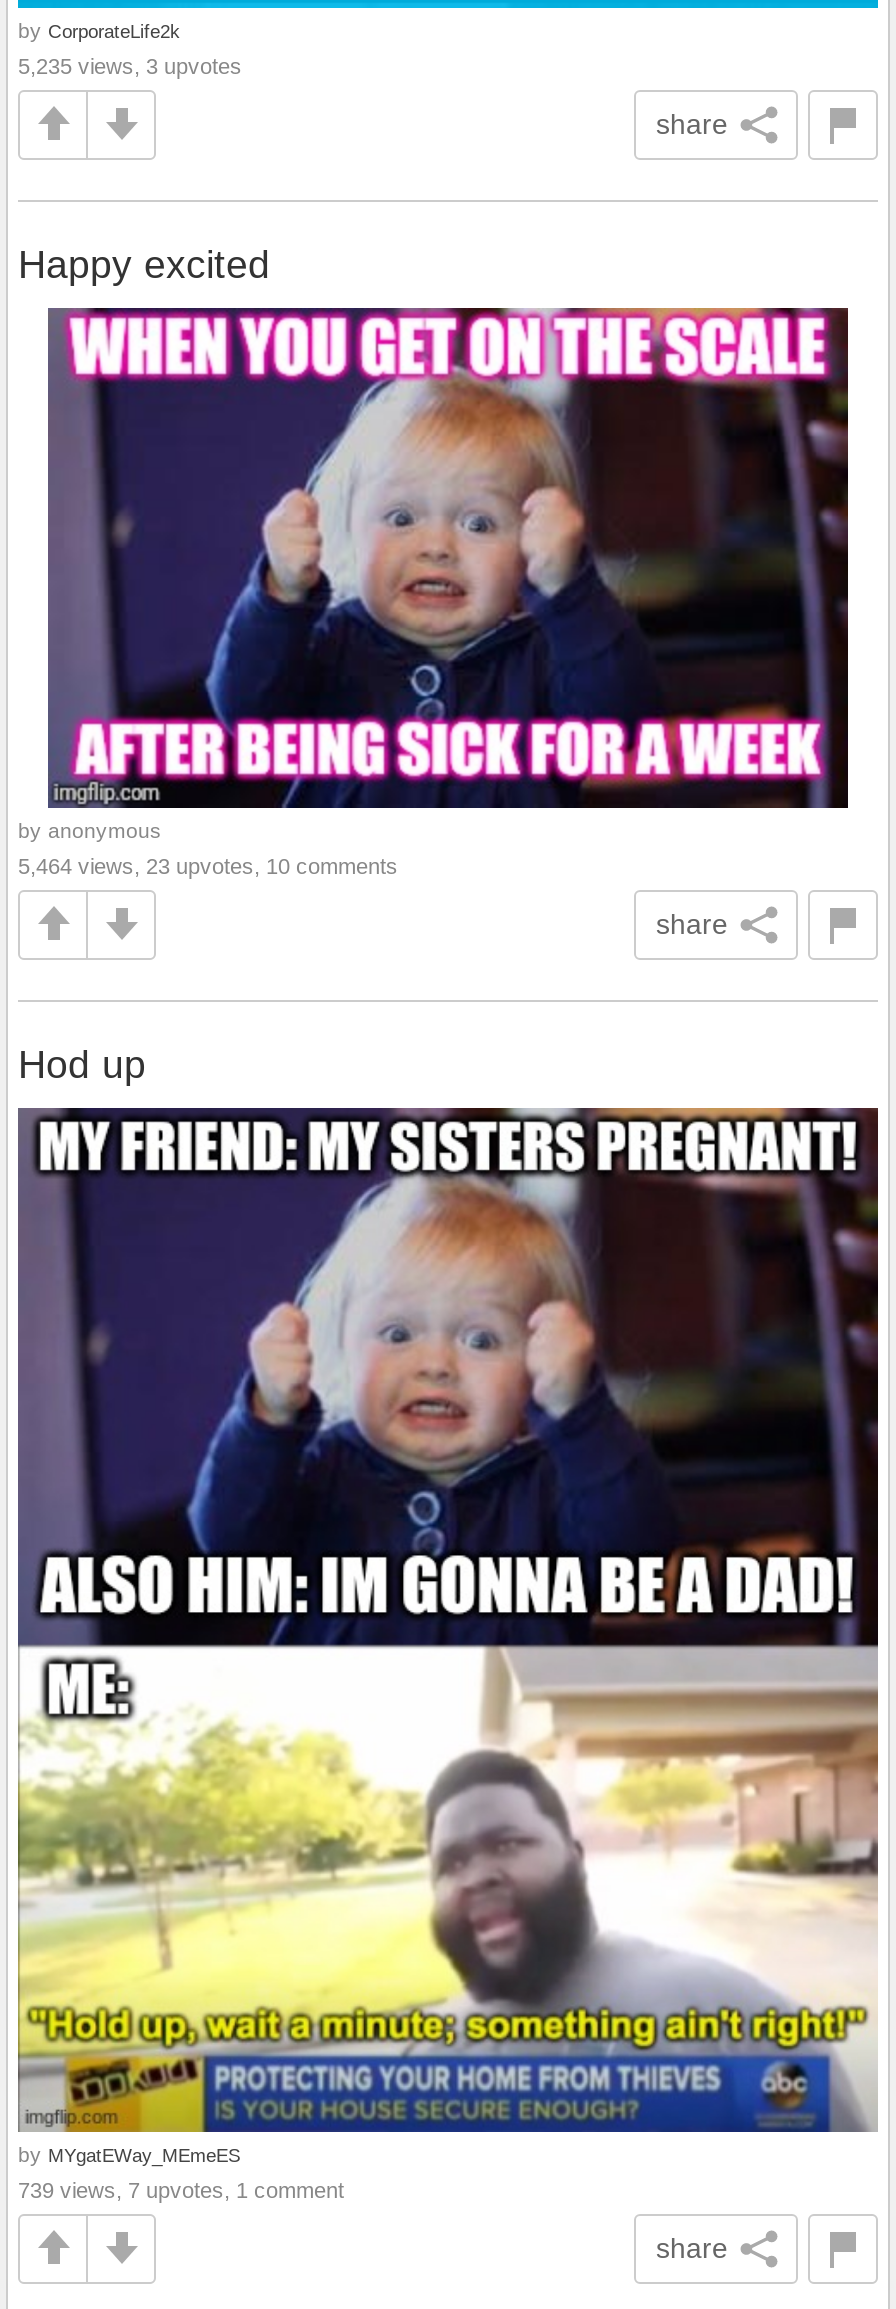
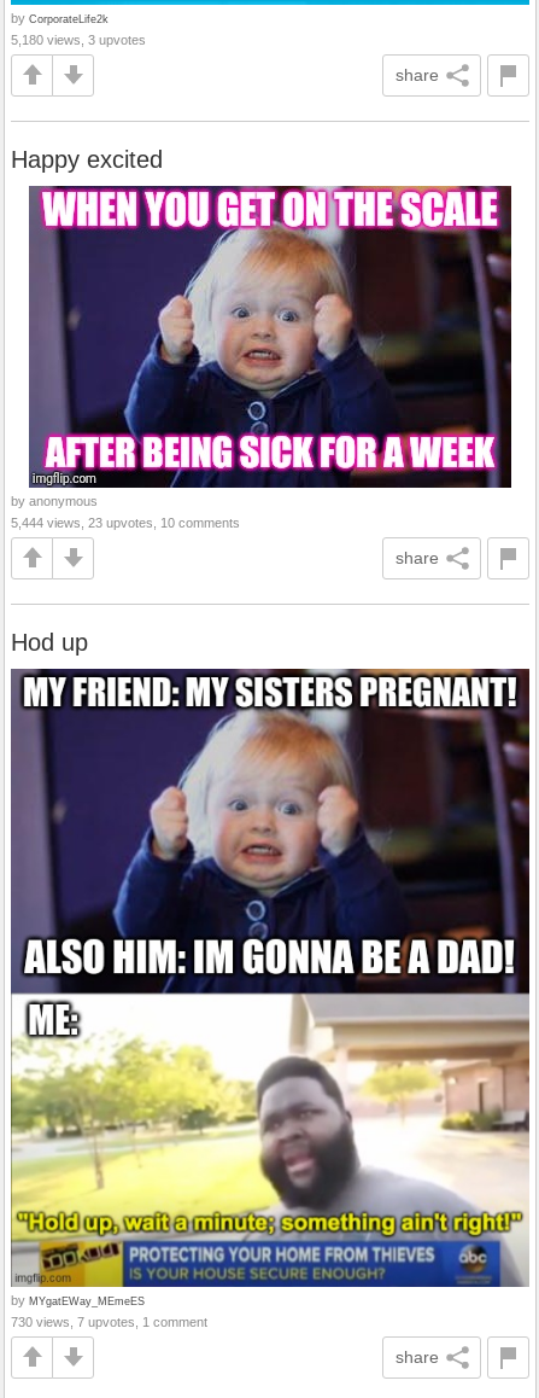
- 5,235 views, 3 upvotes
+ 5,180 views, 3 upvotes

- 5,464 views, 23 upvotes, 10 comments
+ 5,444 views, 23 upvotes, 10 comments

- 739 views, 7 upvotes, 1 comment
+ 730 views, 7 upvotes, 1 comment
